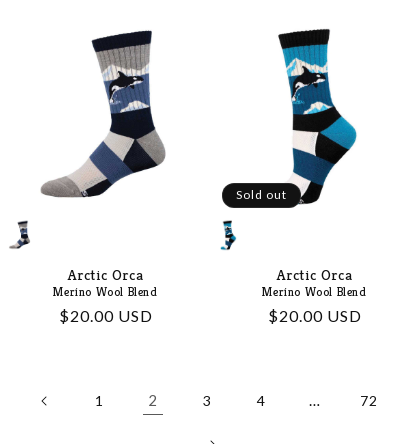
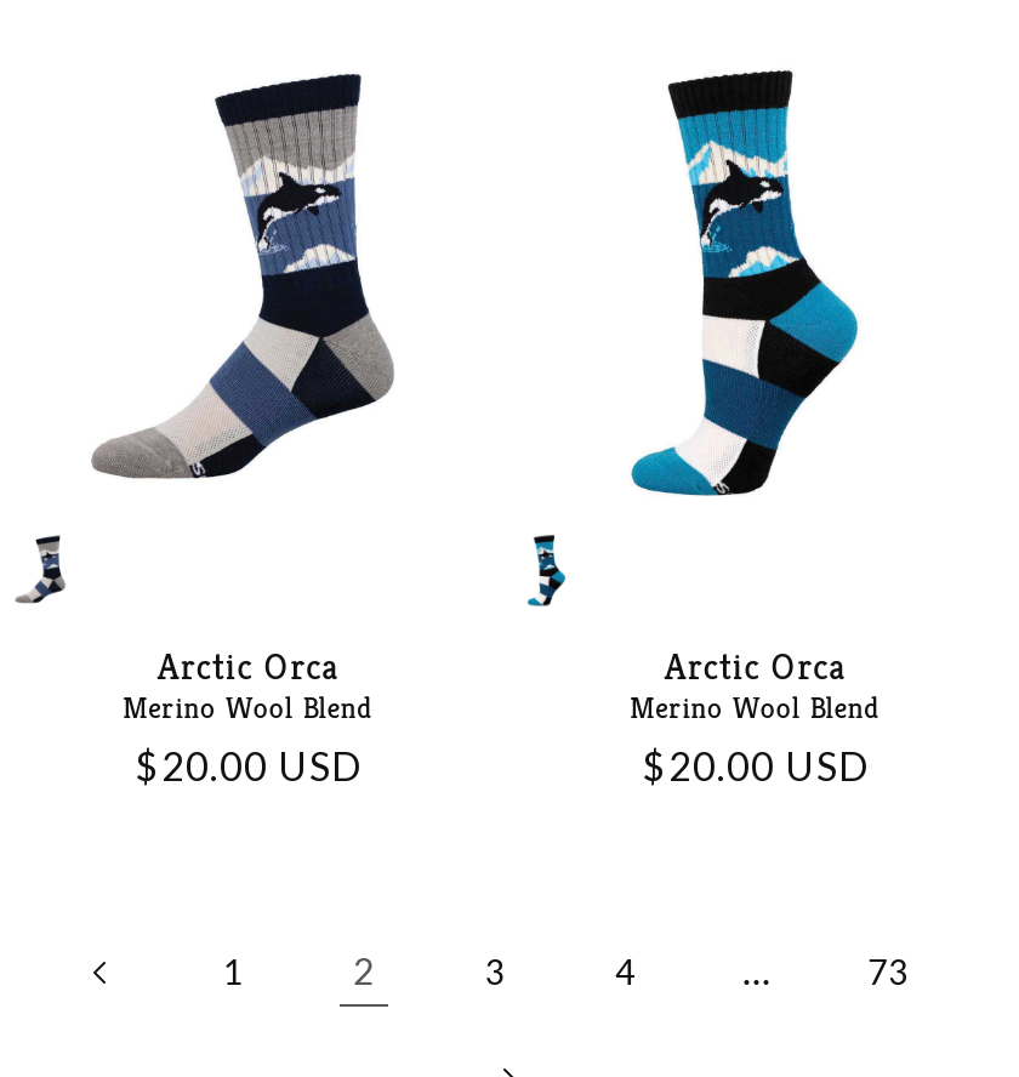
- Sold out

- 72
+ 73
